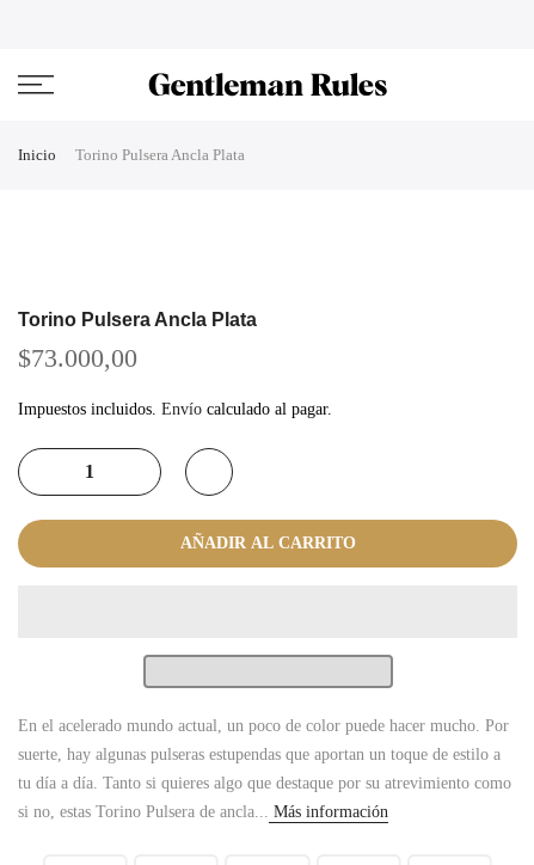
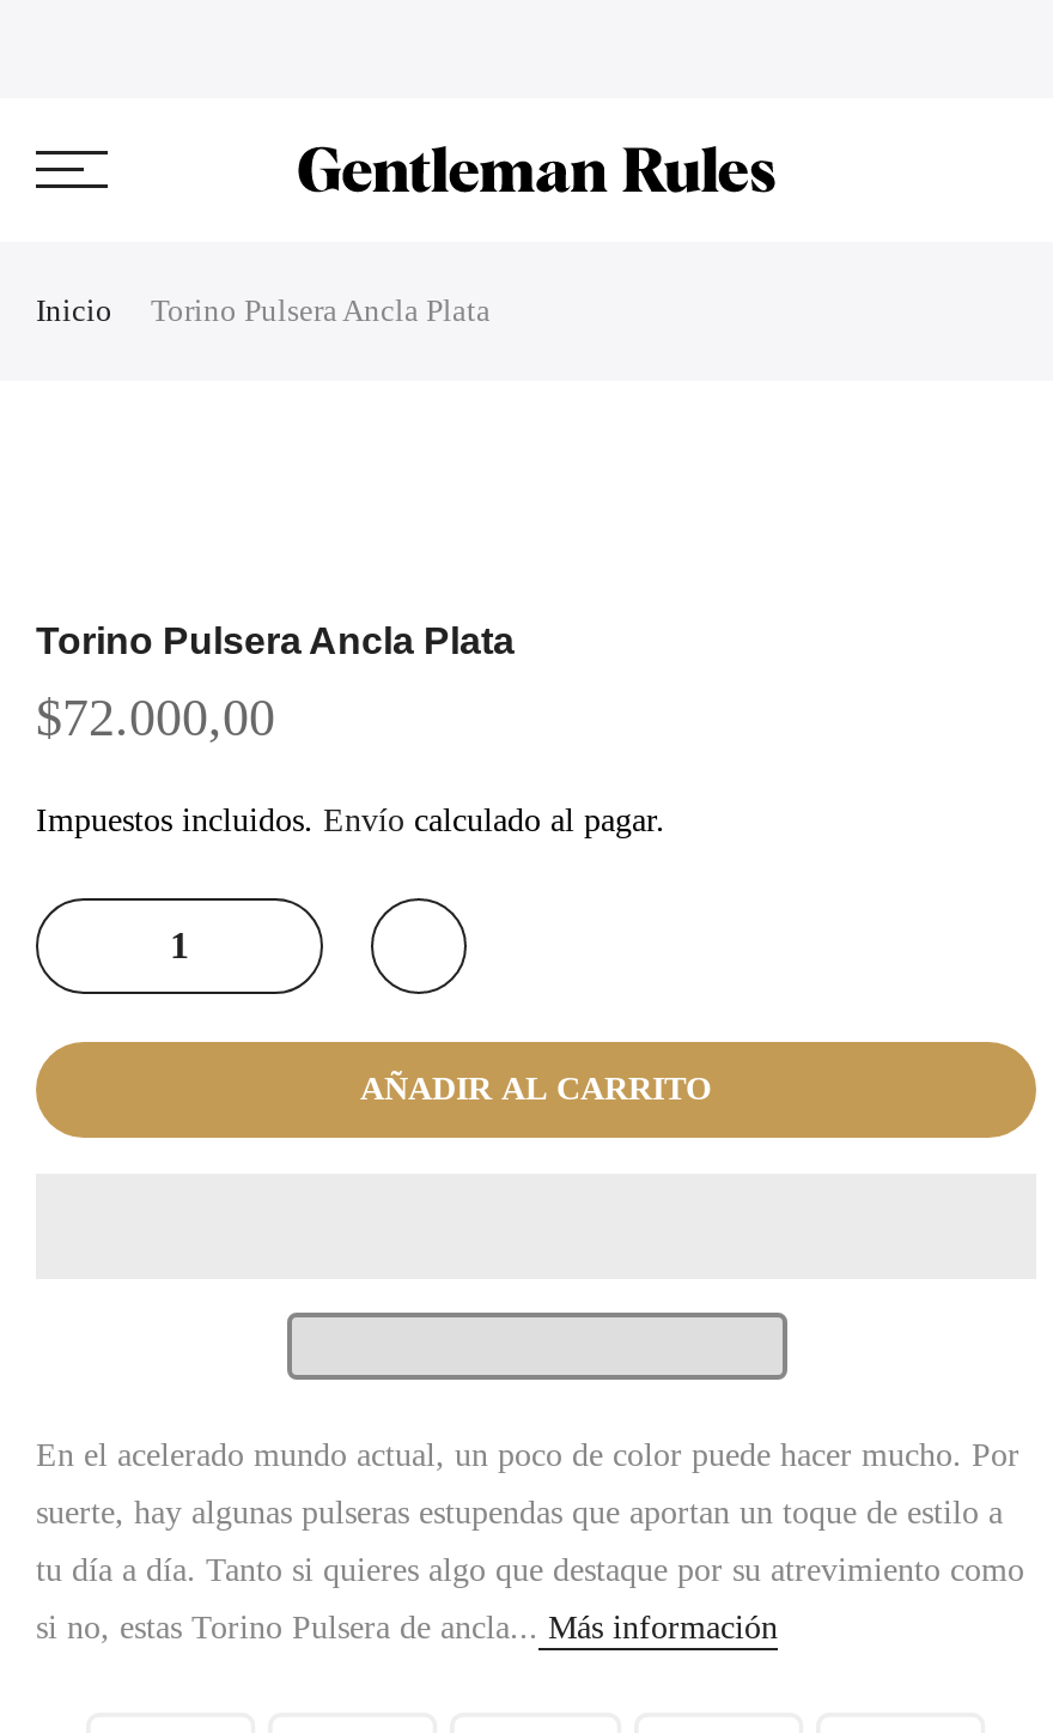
- $73.000,00
+ $72.000,00
